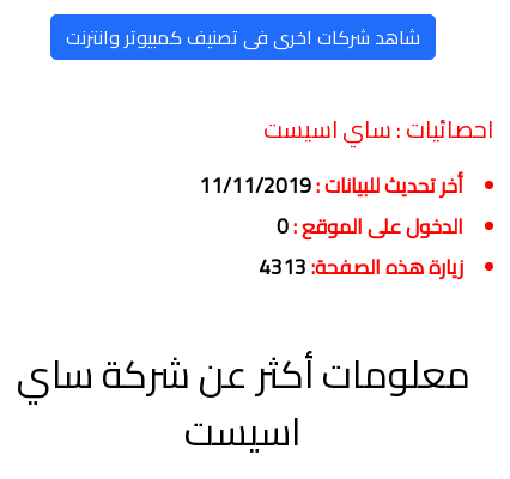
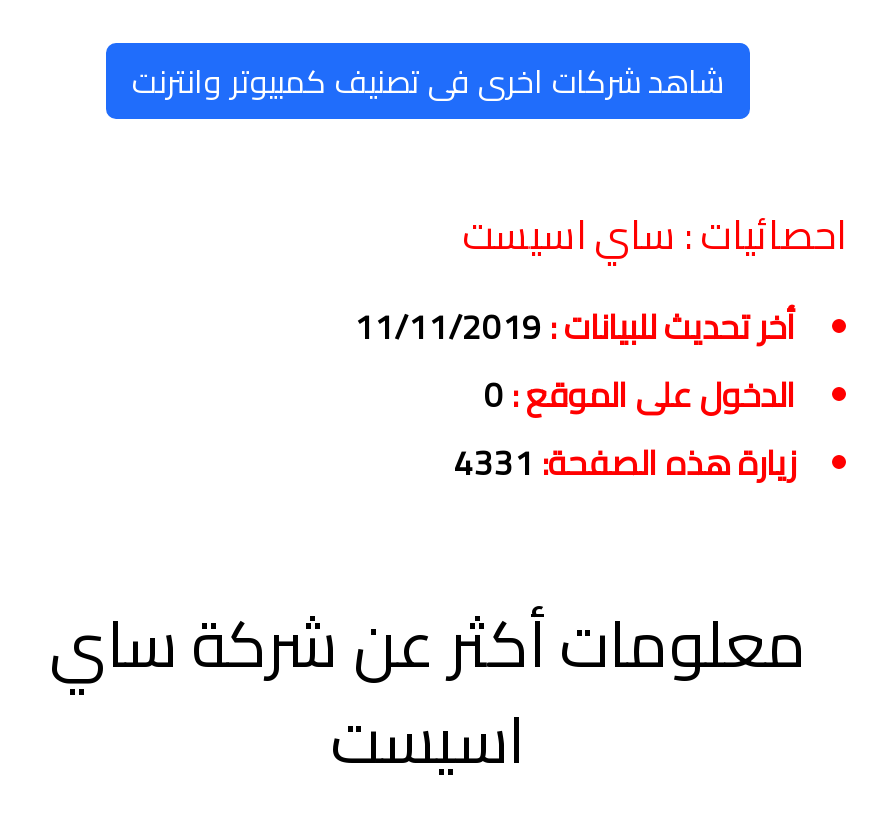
- زيارة هذه الصفحة: 4313
+ زيارة هذه الصفحة: 4331
